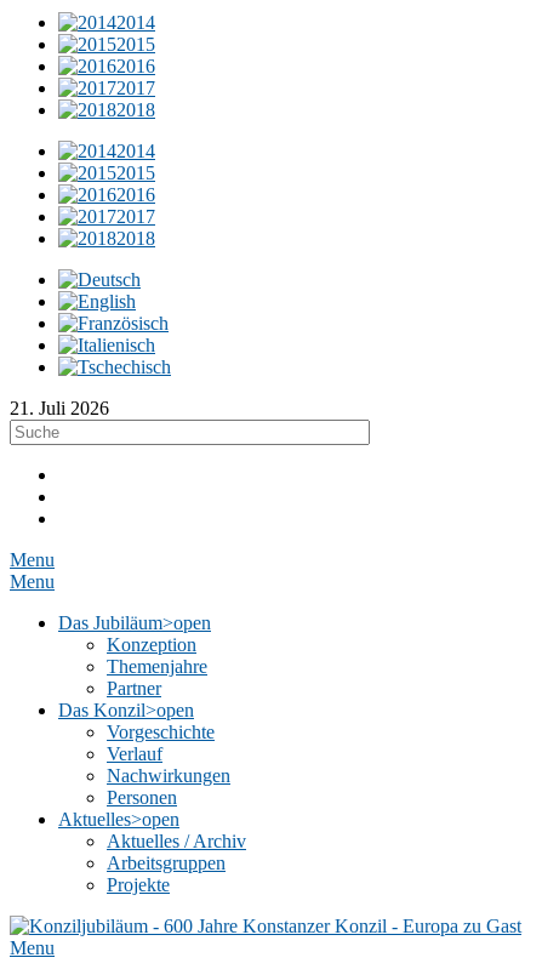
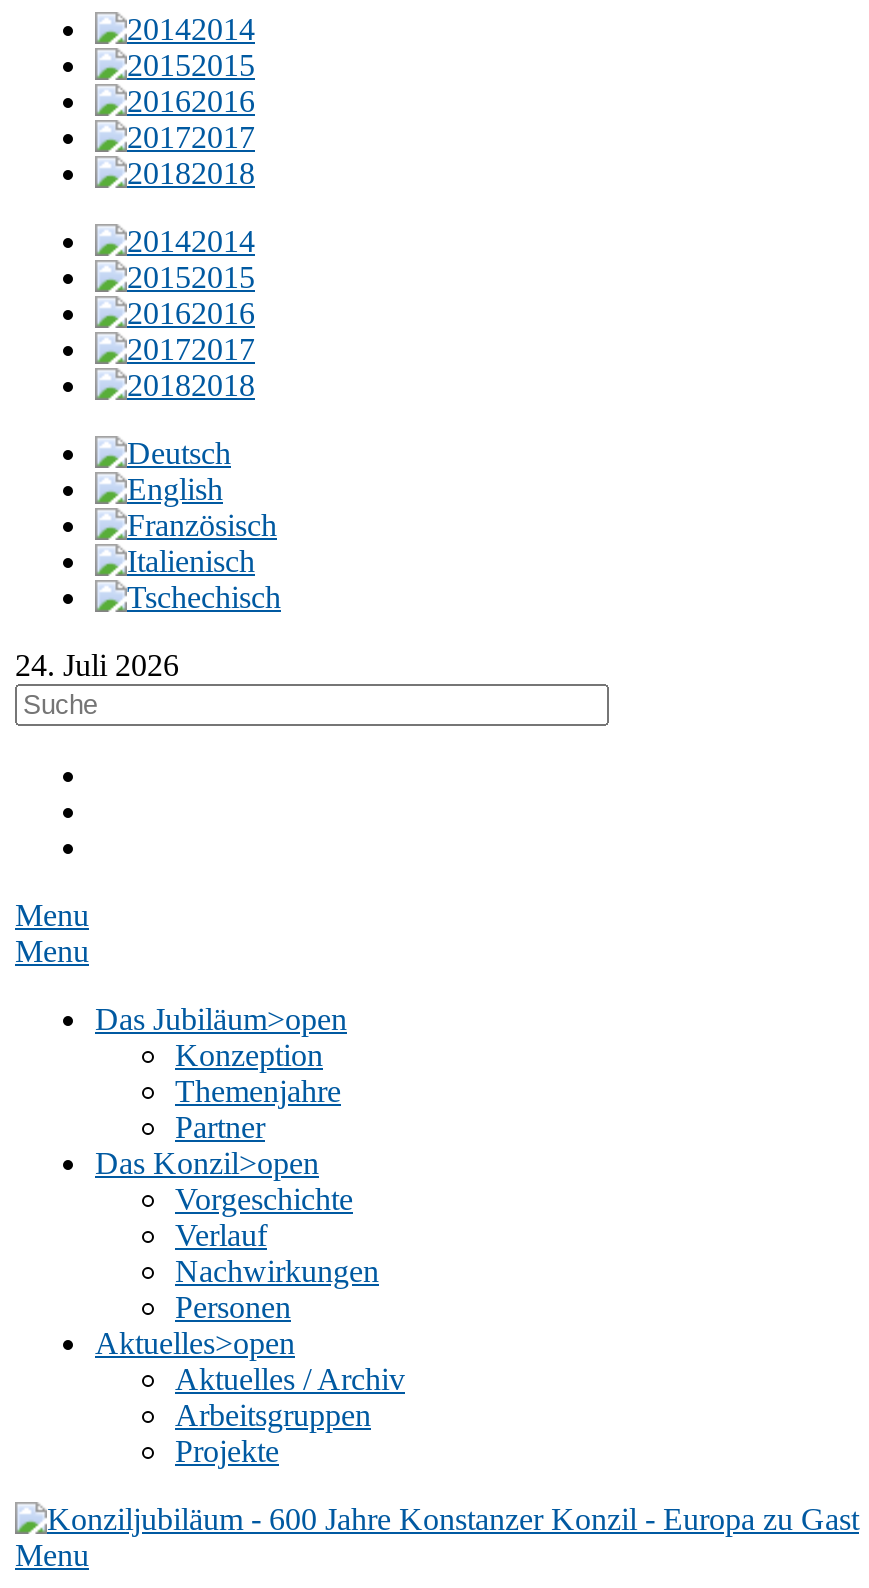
- 21. Juli 2026
+ 24. Juli 2026
